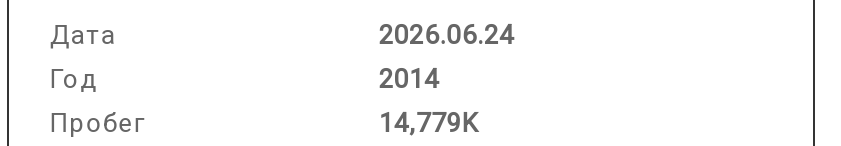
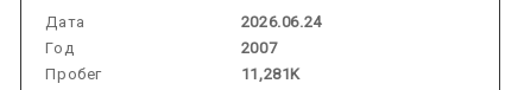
- 2014
+ 2007

- 14,779K
+ 11,281K
